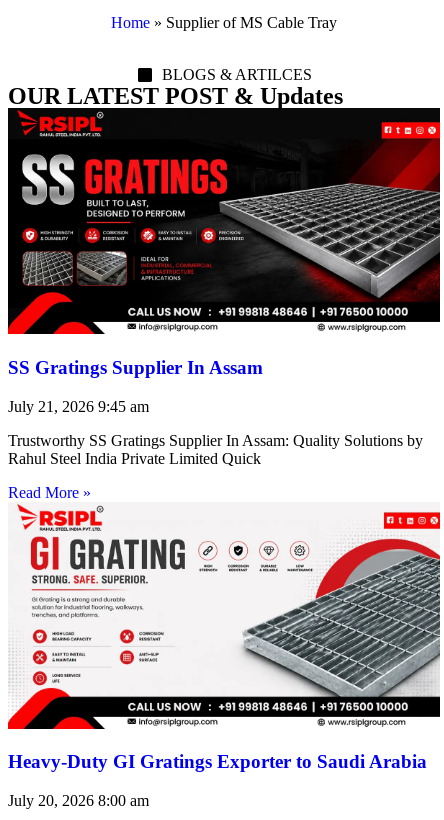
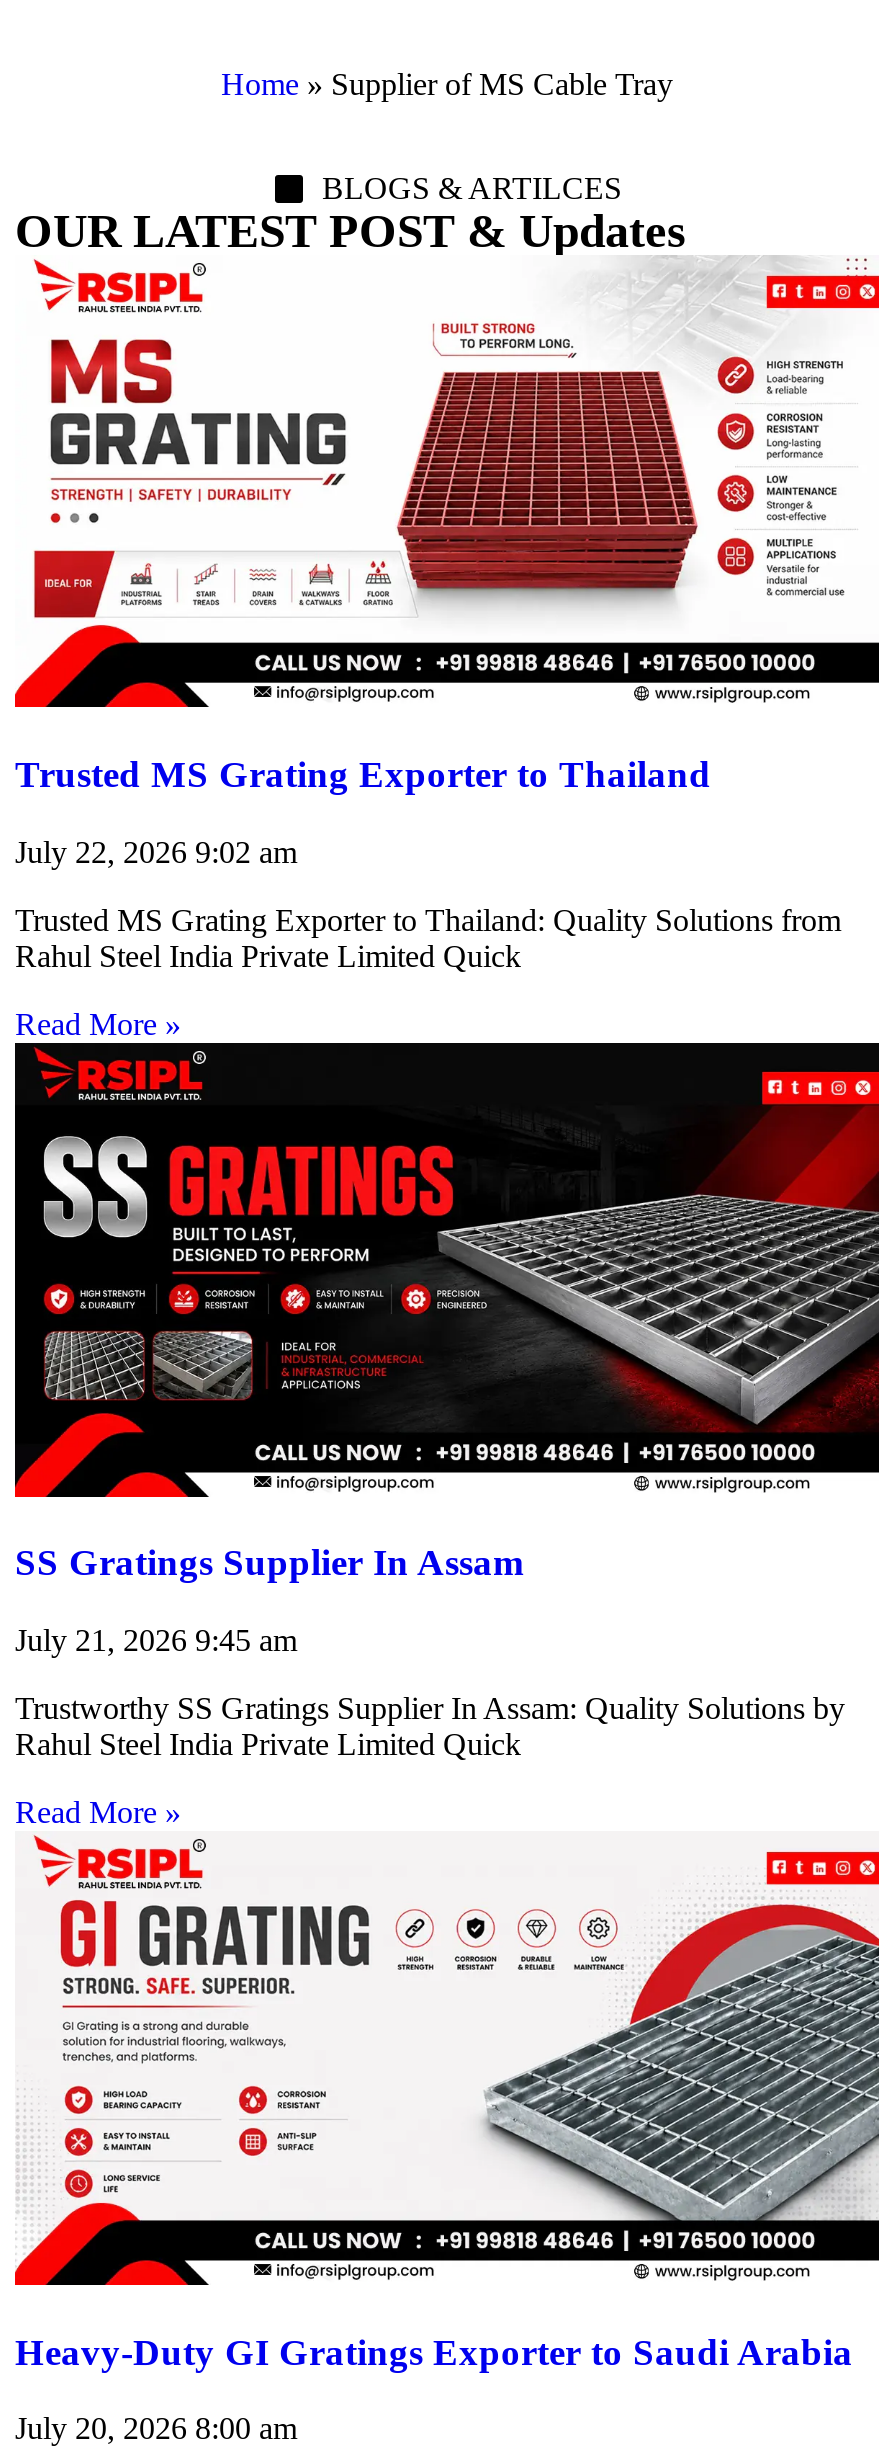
+ [image]
+ Trusted MS Grating Exporter to Thailand
+ July 22, 2026 9:02 am
+ Trusted MS Grating Exporter to Thailand: Quality Solutions from
+ Rahul Steel India Private Limited Quick
+ Read More »
